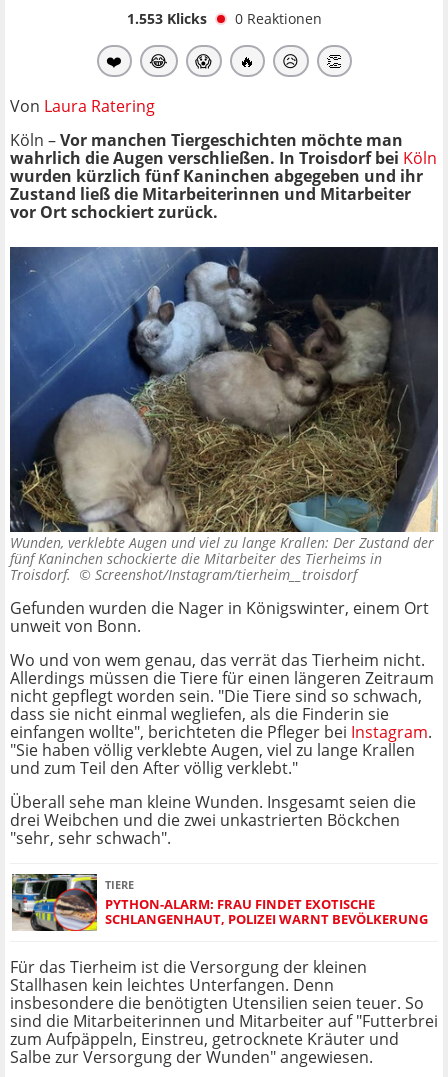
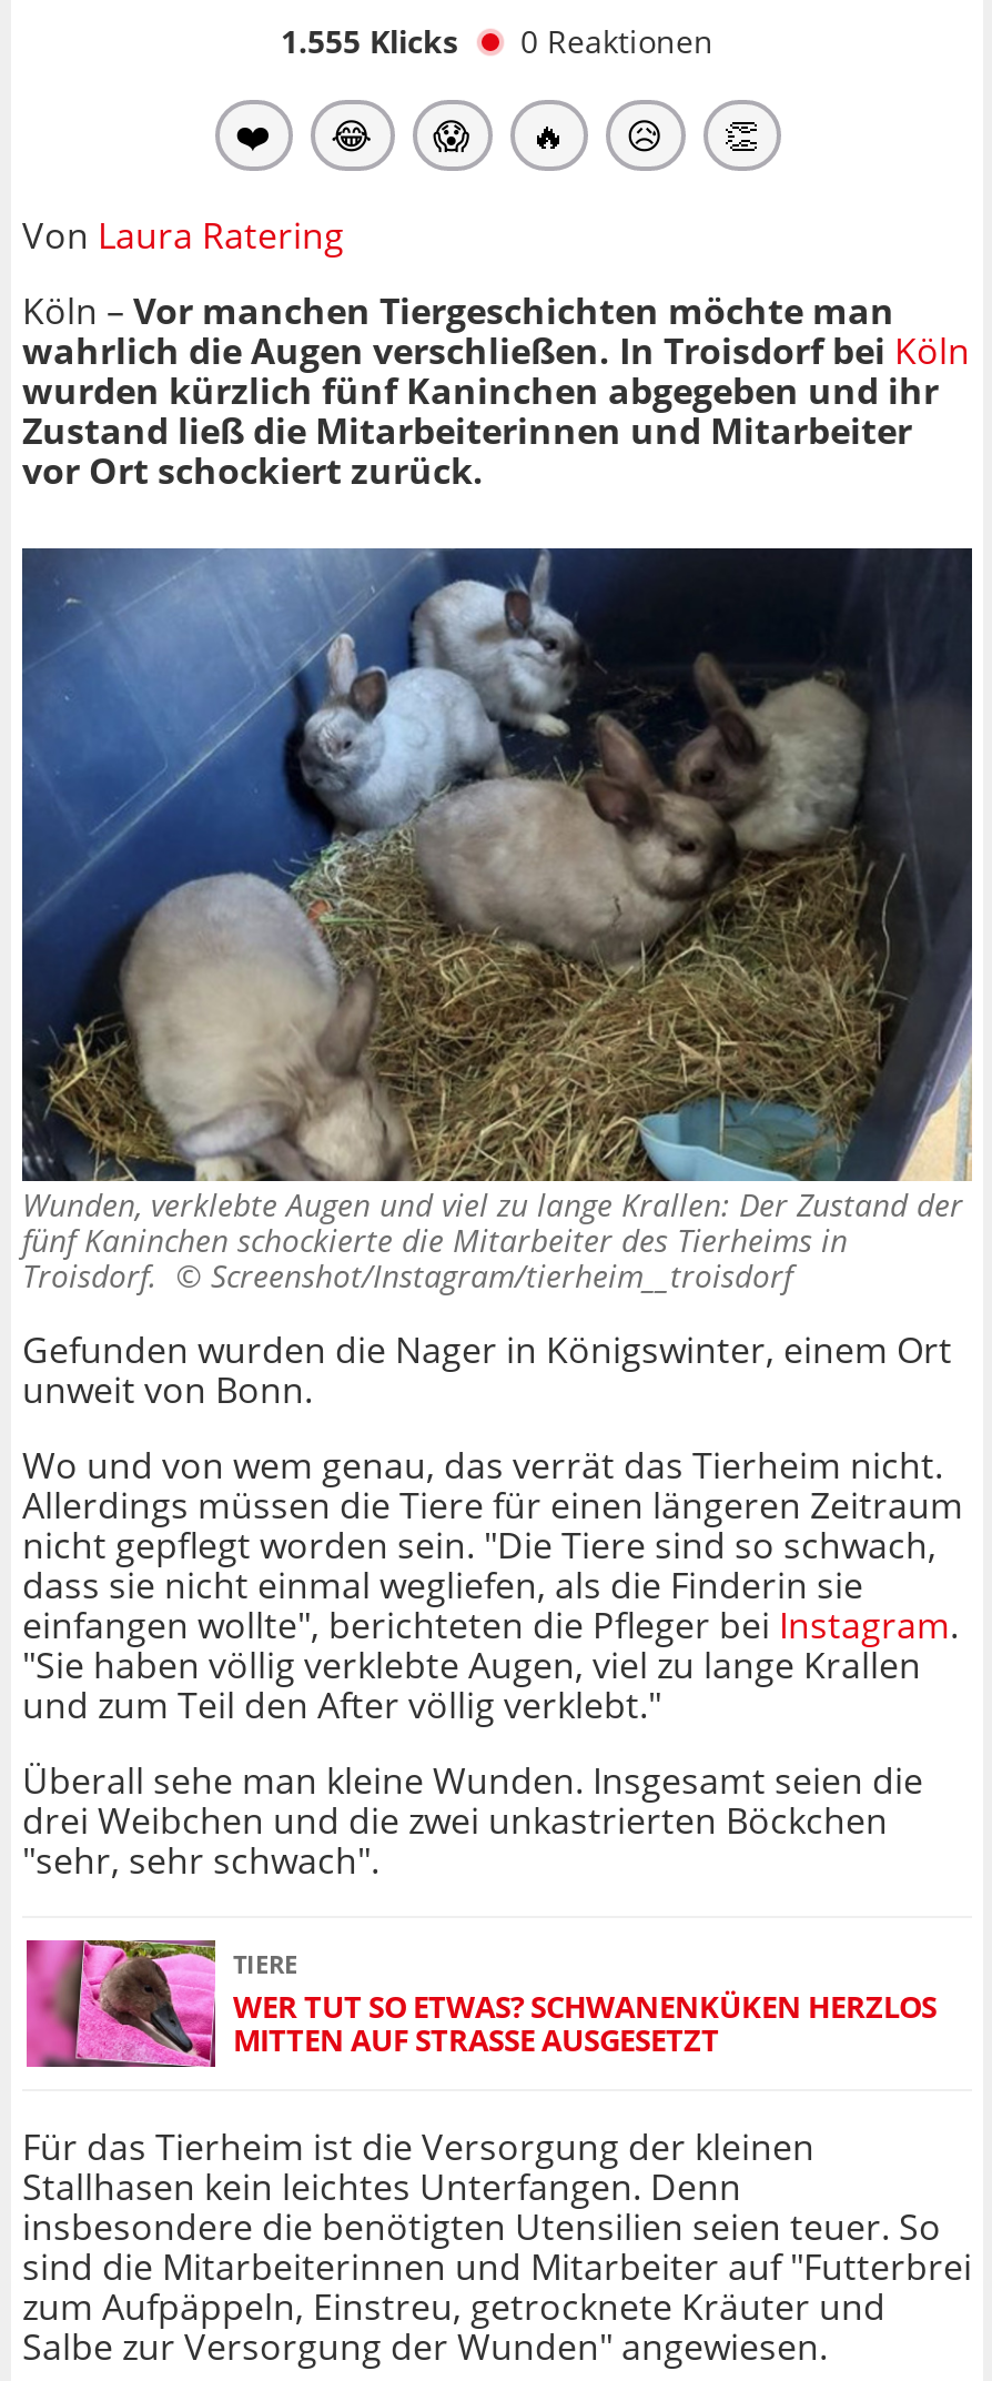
- 1.553 Klicks 0 Reaktionen
+ 1.555 Klicks 0 Reaktionen

- [image]
- PYTHON-ALARM: FRAU FINDET EXOTISCHE
- SCHLANGENHAUT, POLIZEI WARNT BEVÖLKERUNG
+ [image]
+ WER TUT SO ETWAS? SCHWANENKÜKEN HERZLOS
+ MITTEN AUF STRASSE AUSGESETZT
